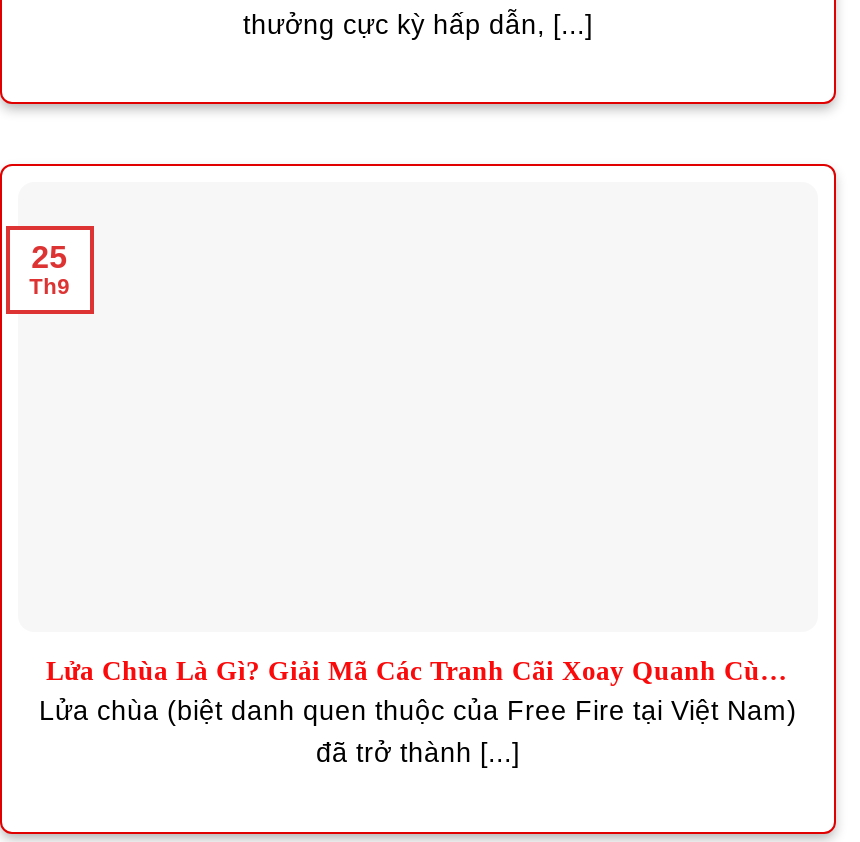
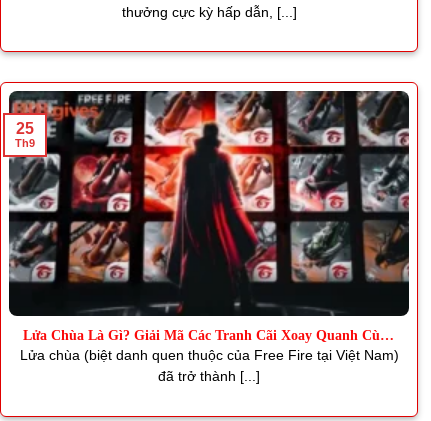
+ [image]
